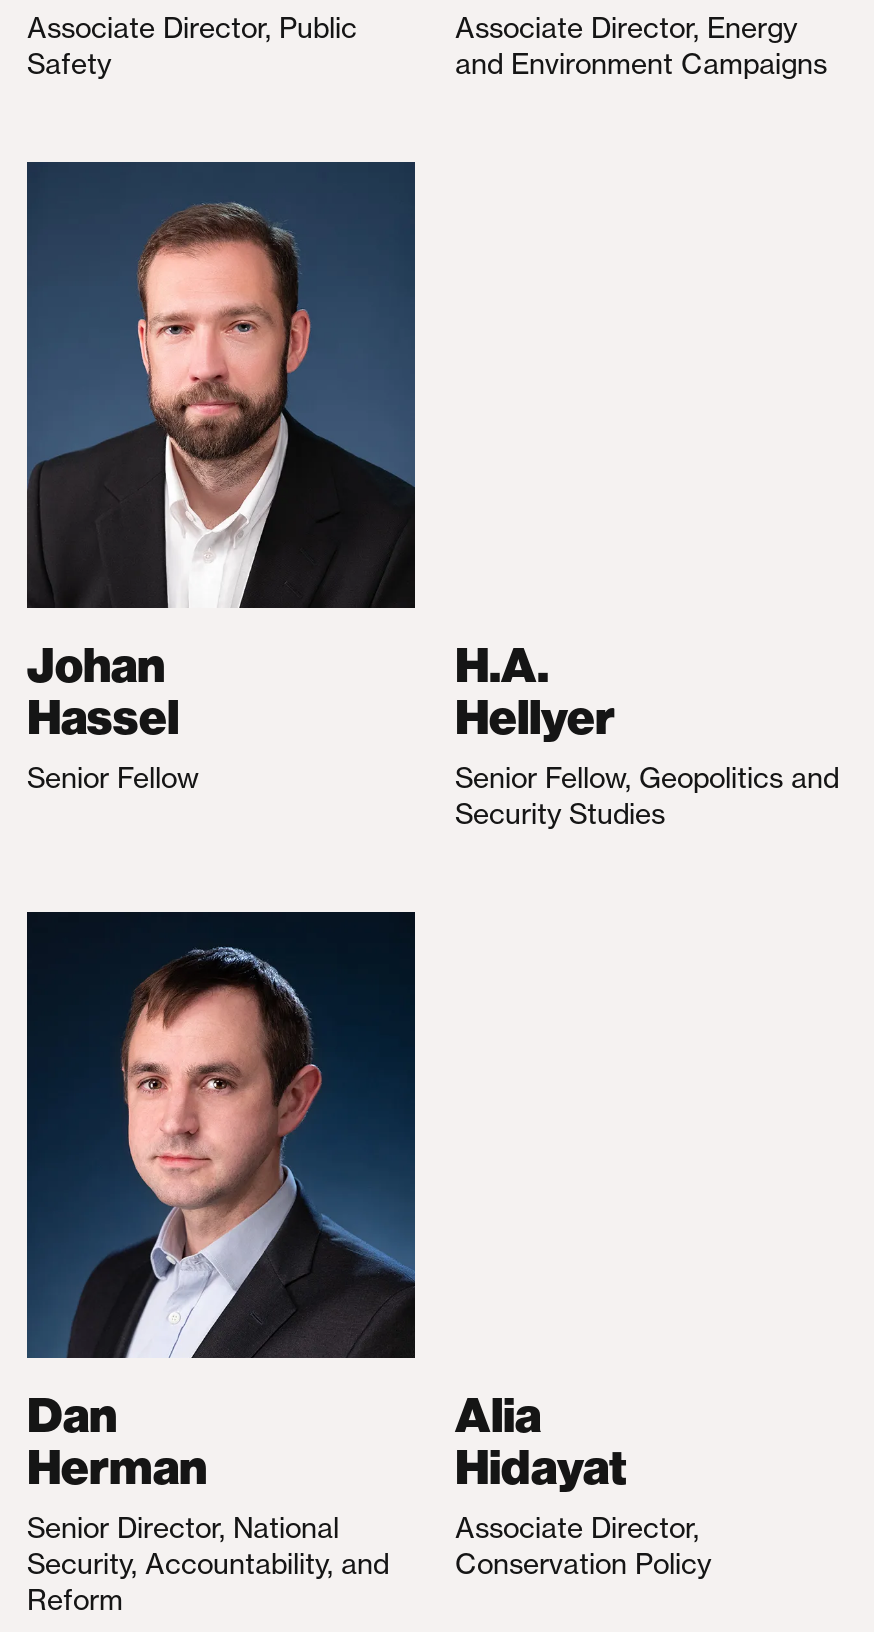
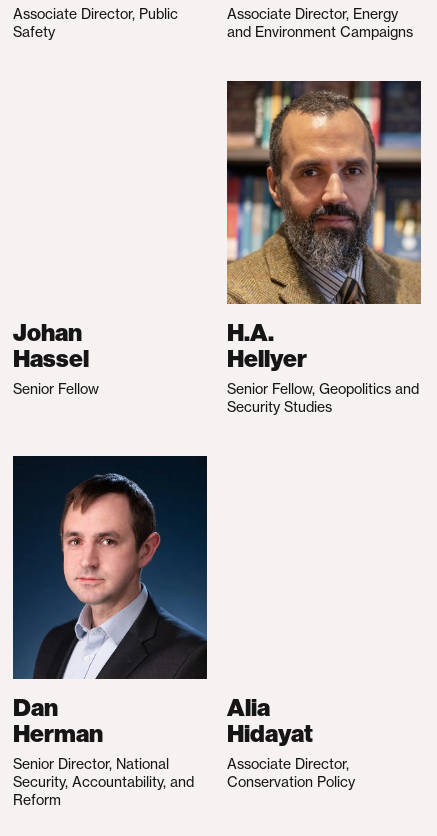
+ [image]

- [image]
